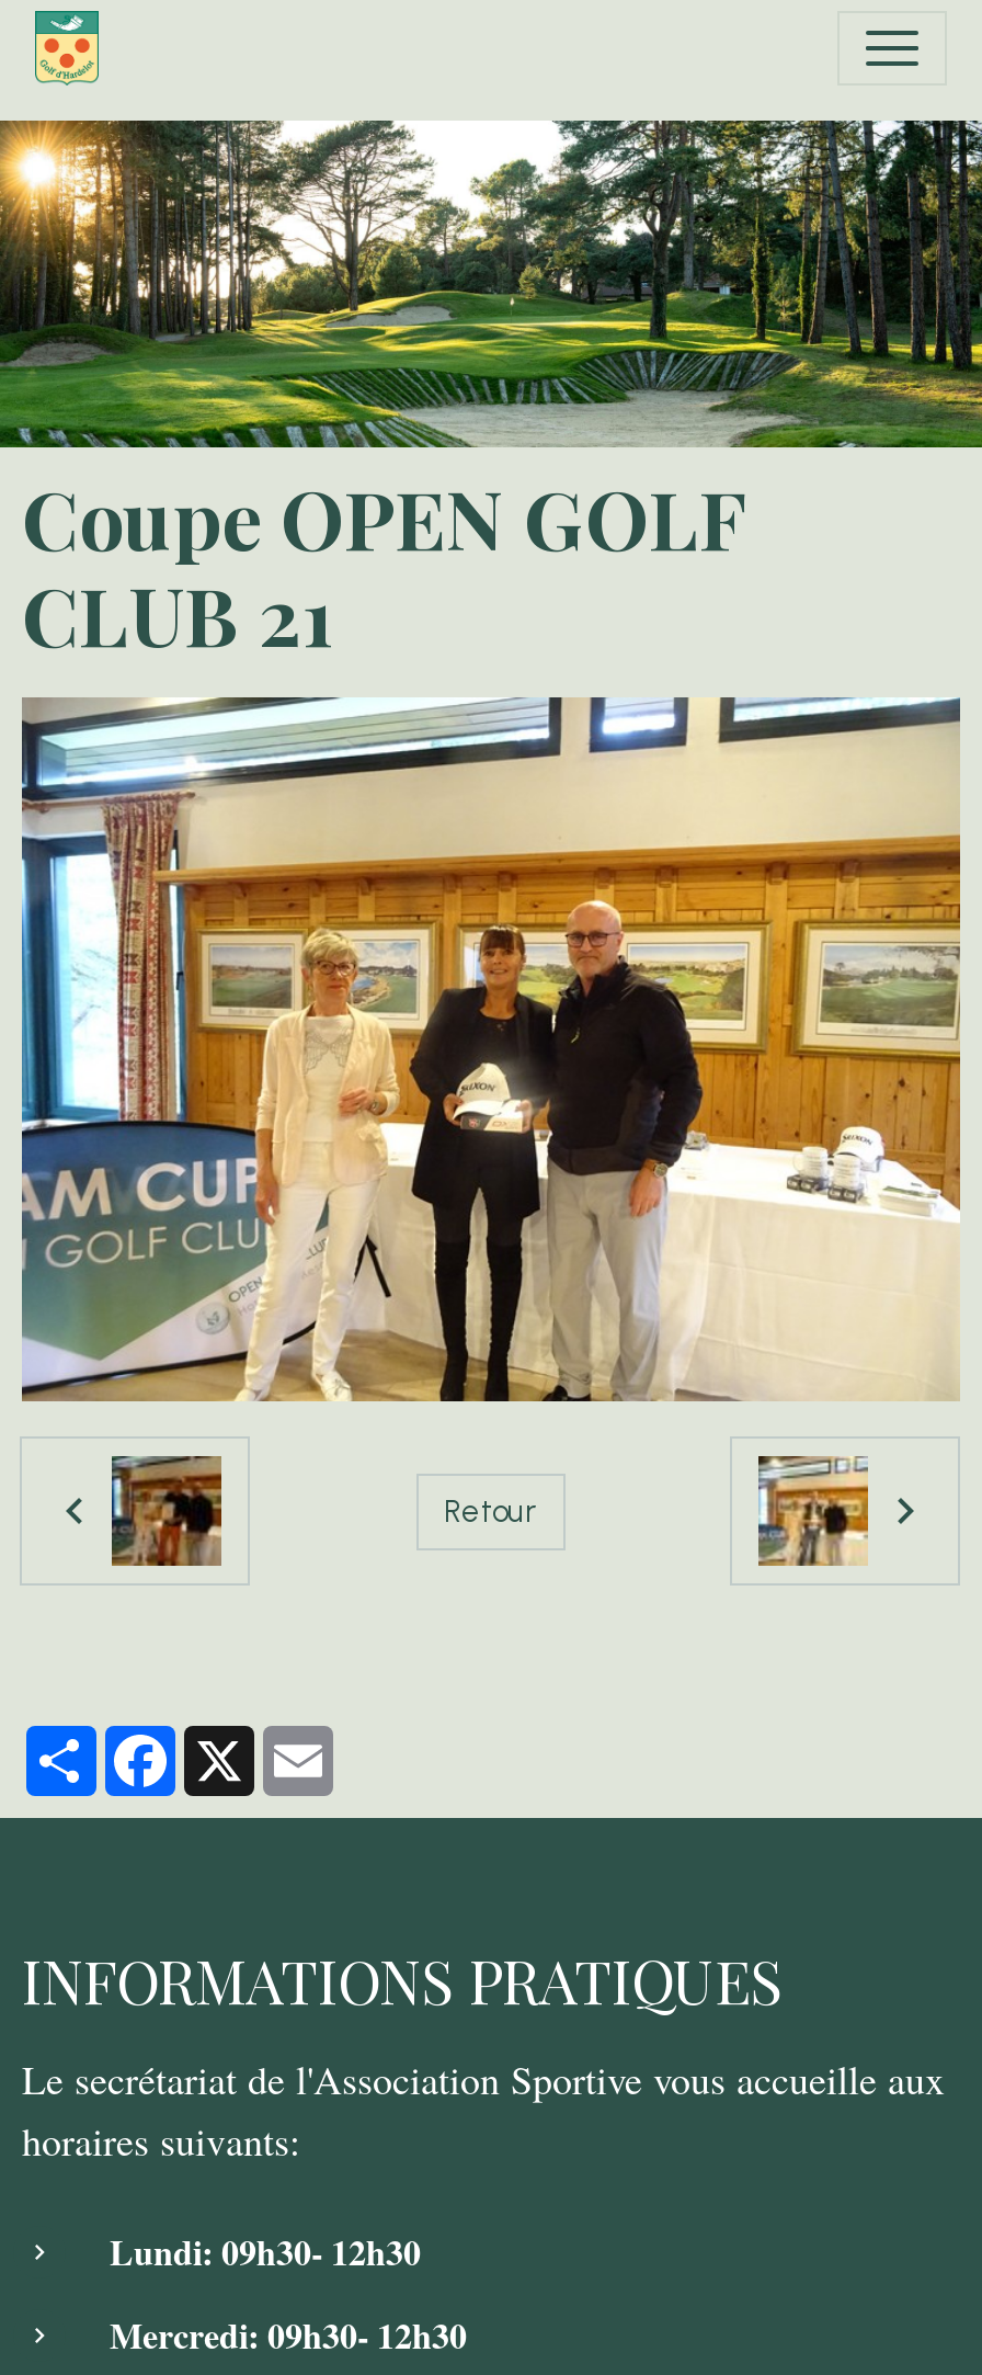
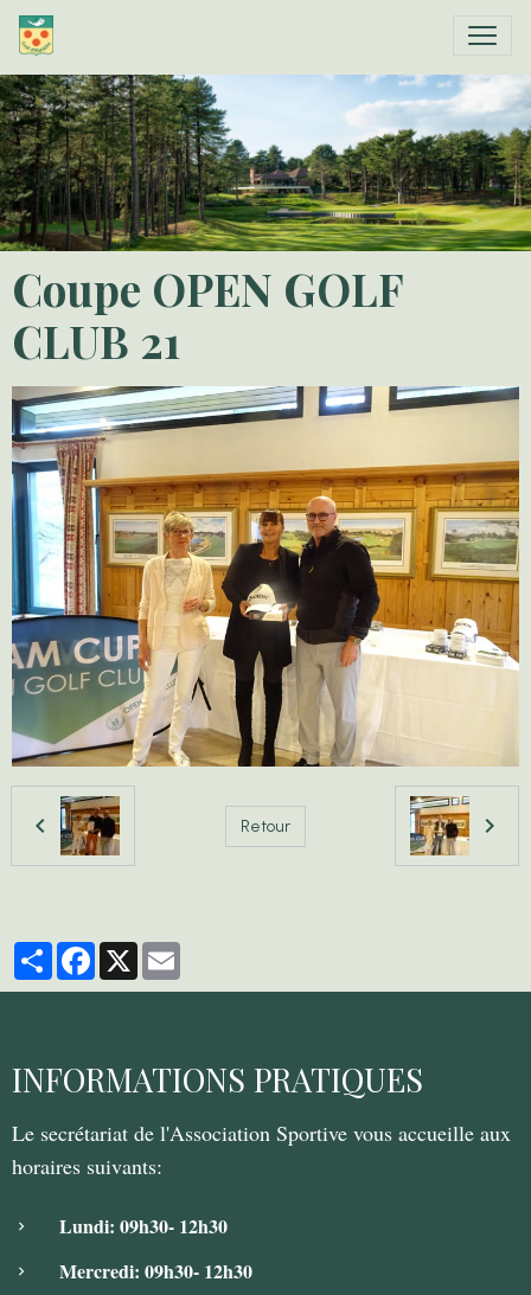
- [image]
+ [image]
